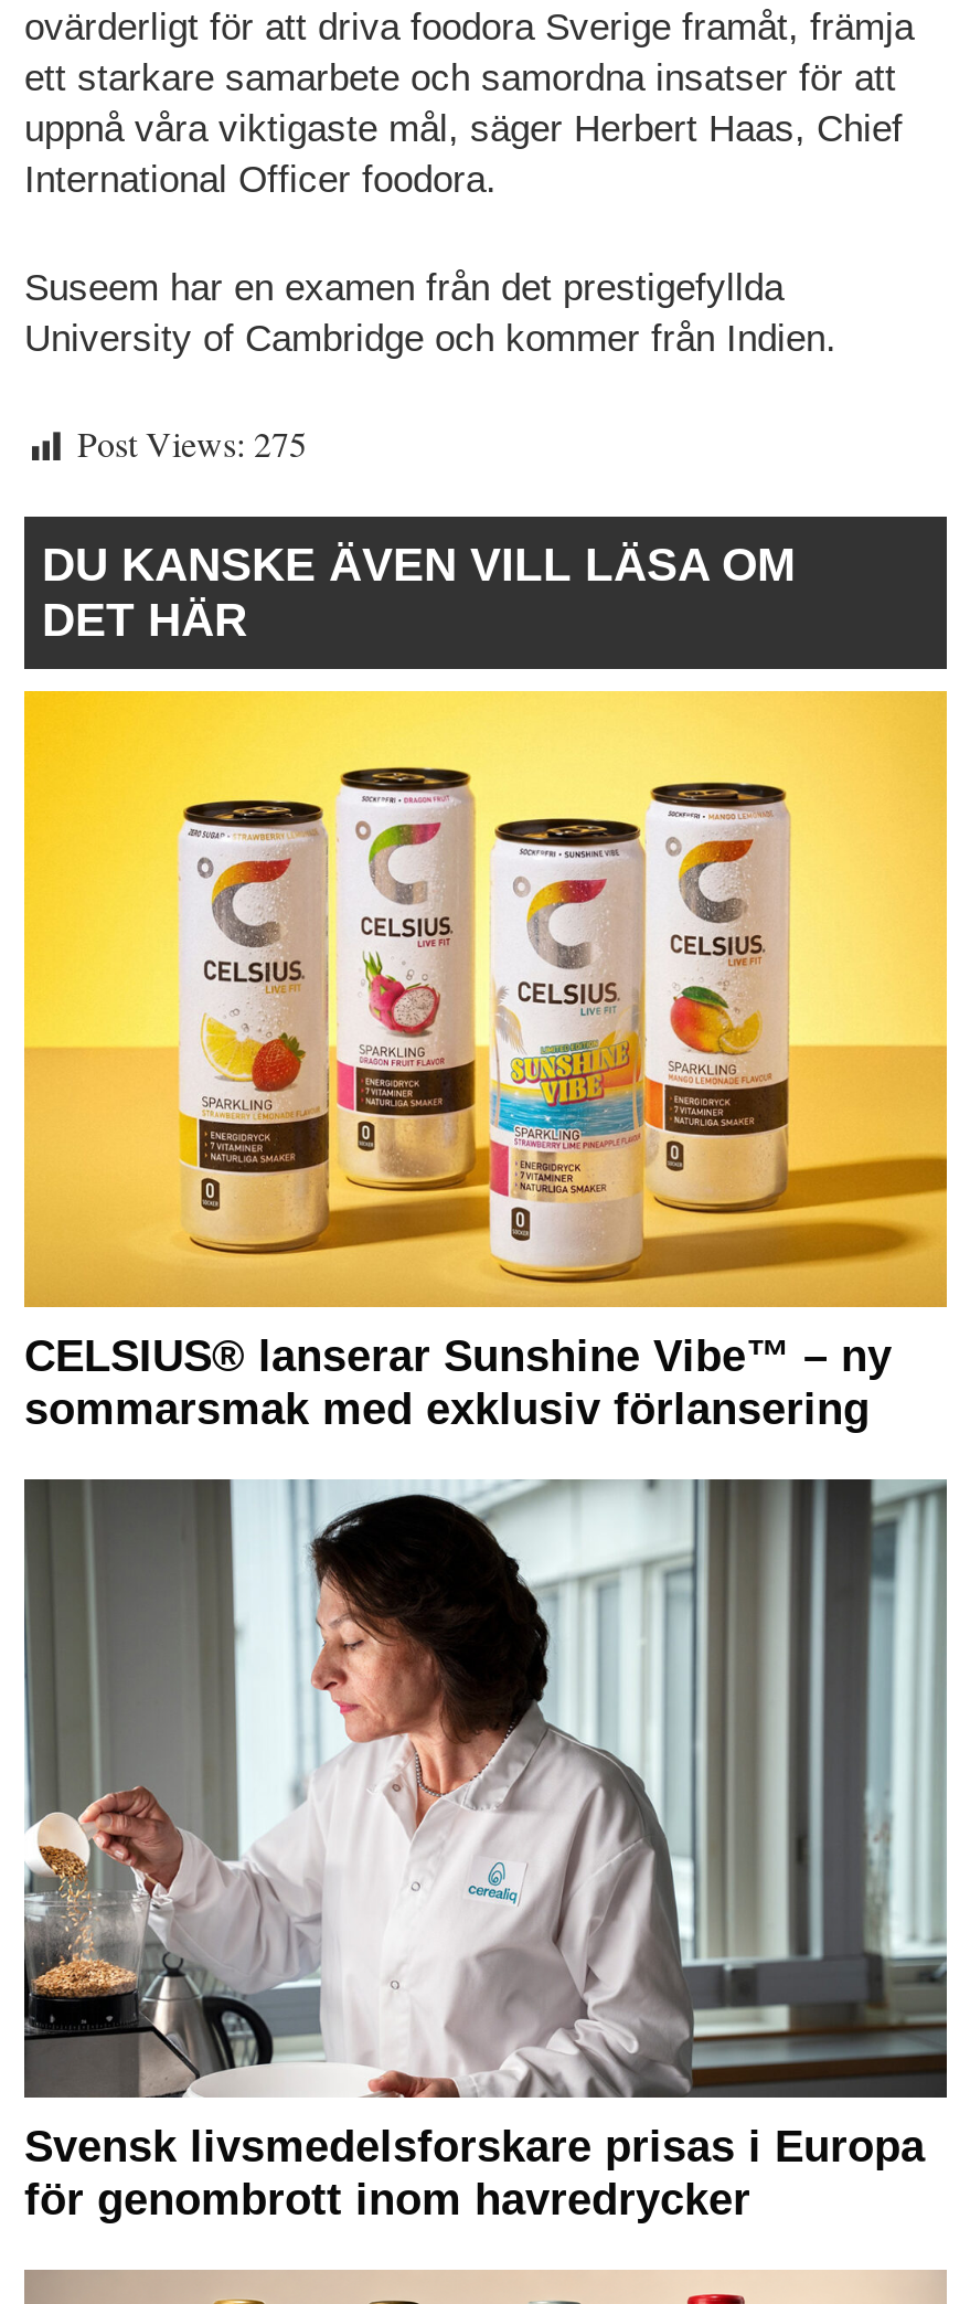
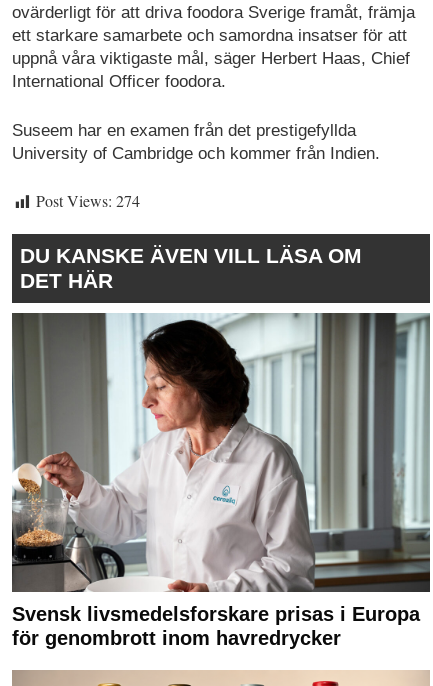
- Post Views: 275
+ Post Views: 274

- [image]
- CELSIUS® lanserar Sunshine Vibe™ – ny
- sommarsmak med exklusiv förlansering
